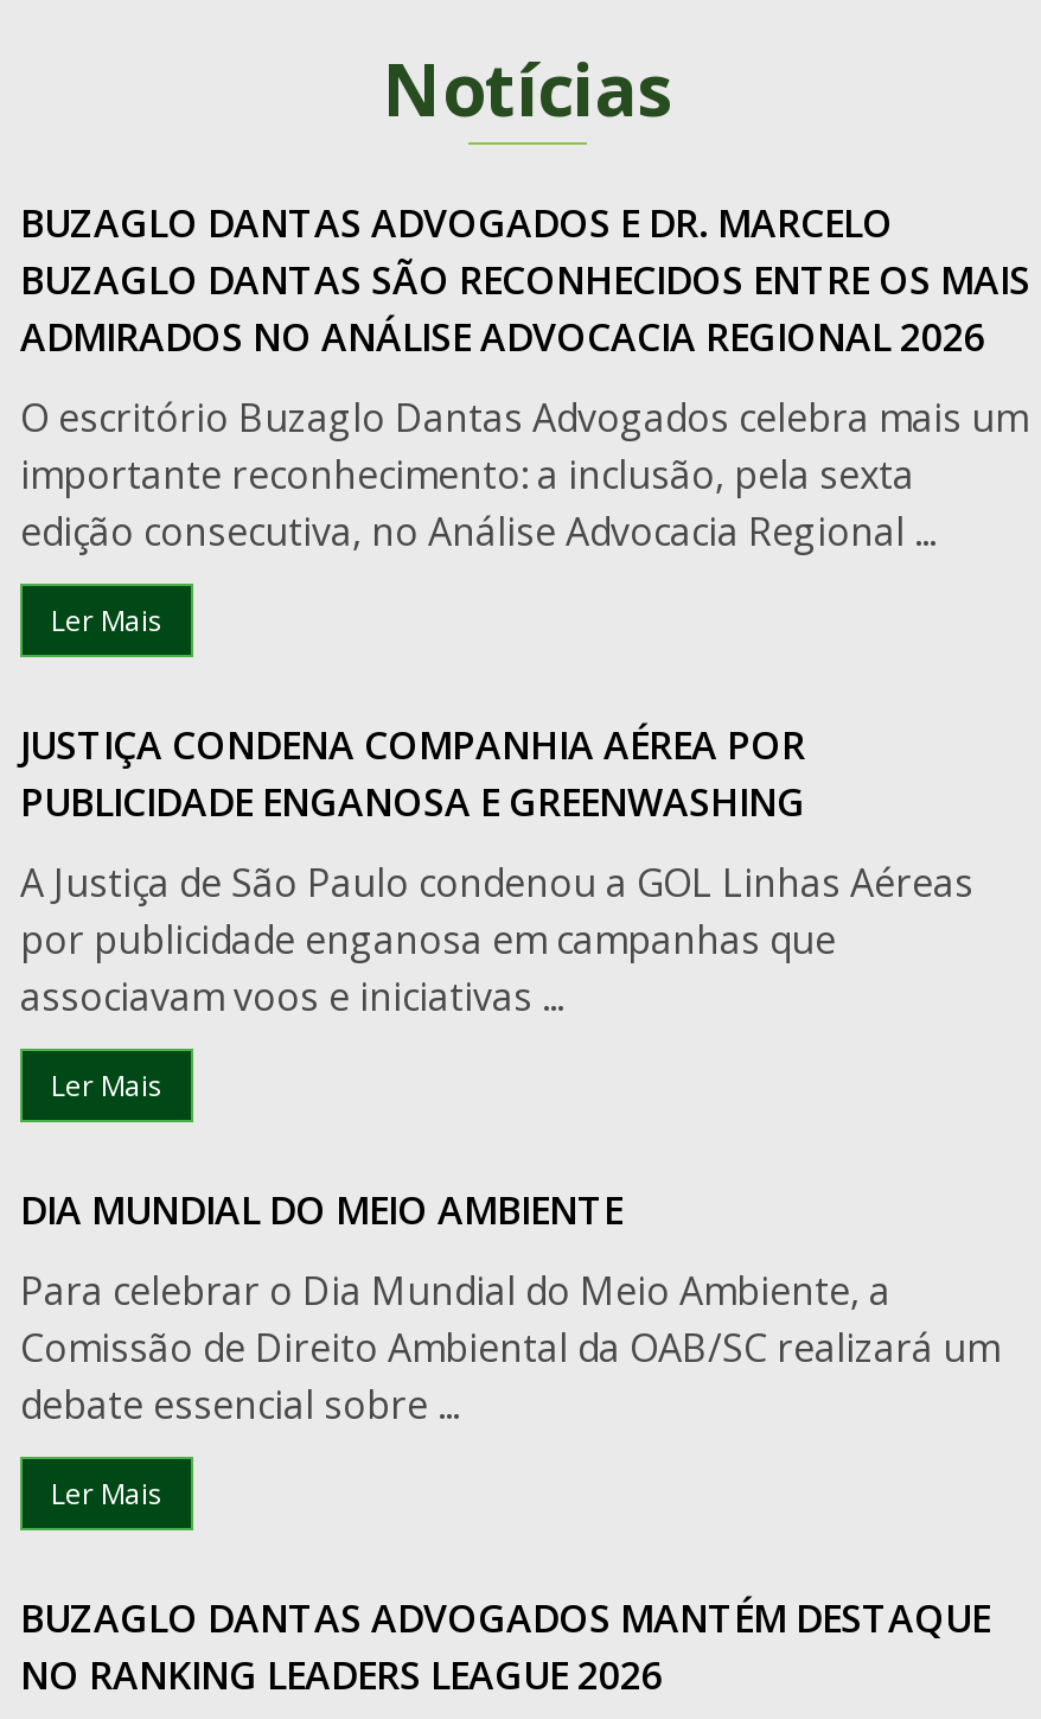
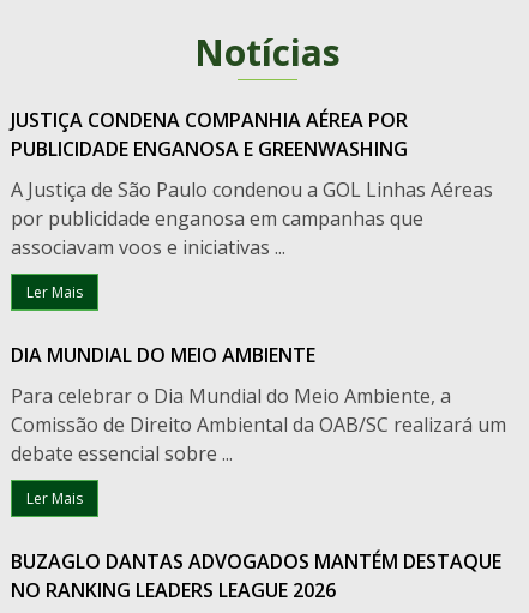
- BUZAGLO DANTAS ADVOGADOS E DR. MARCELO
- BUZAGLO DANTAS SÃO RECONHECIDOS ENTRE OS MAIS
- ADMIRADOS NO ANÁLISE ADVOCACIA REGIONAL 2026
- O escritório Buzaglo Dantas Advogados celebra mais um
- importante reconhecimento: a inclusão, pela sexta
- edição consecutiva, no Análise Advocacia Regional ...
- Ler Mais
